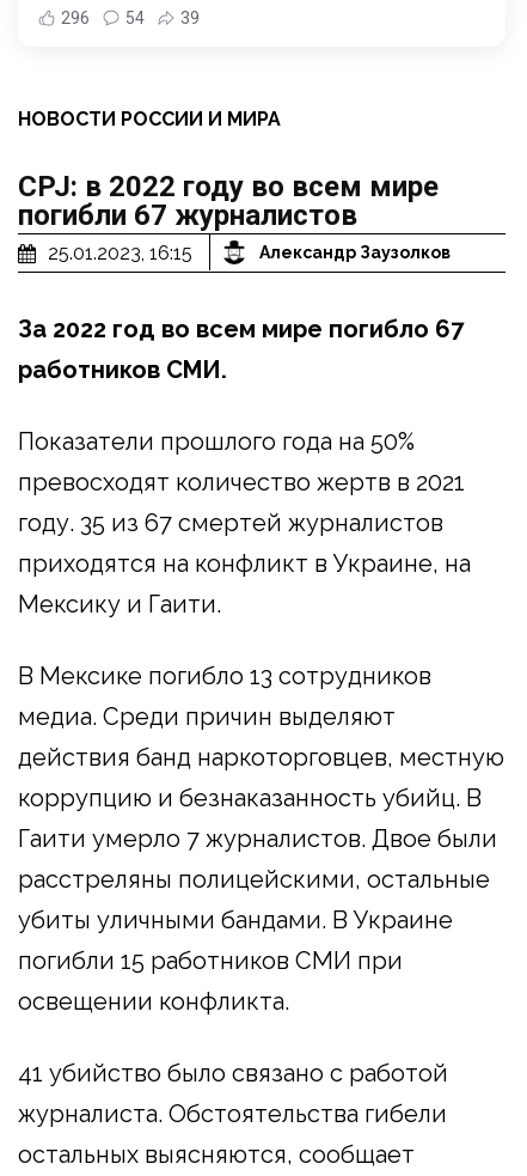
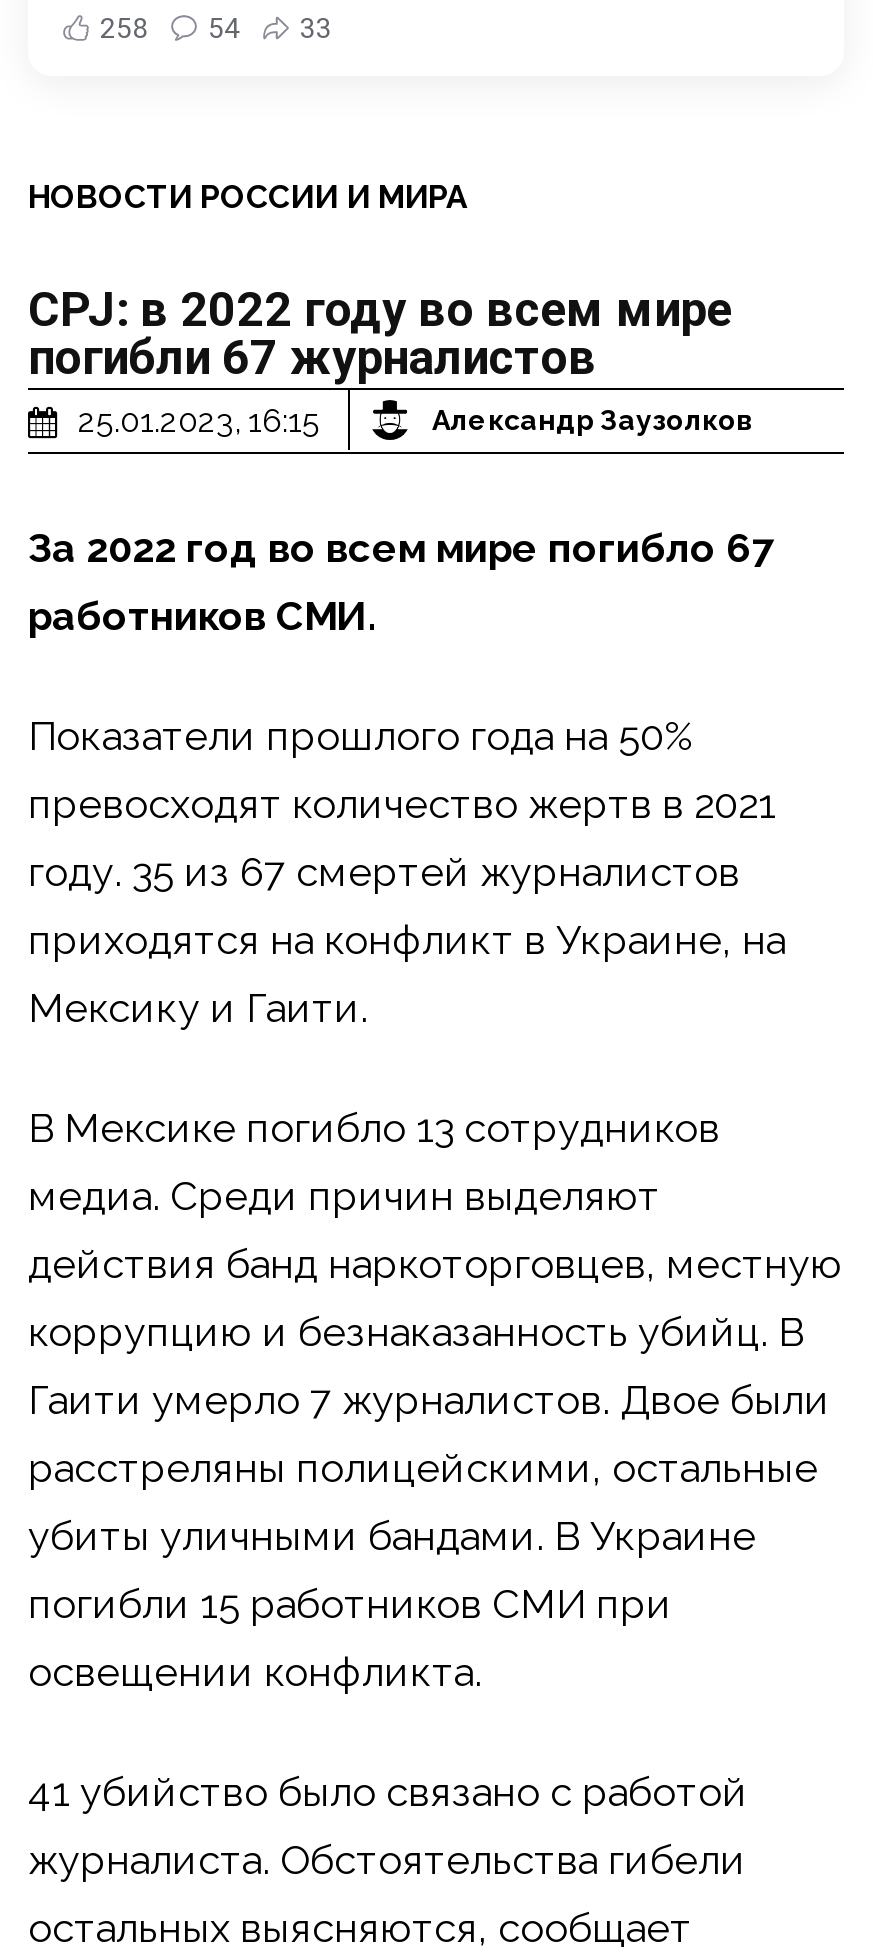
- 296
+ 258

- 39
+ 33
